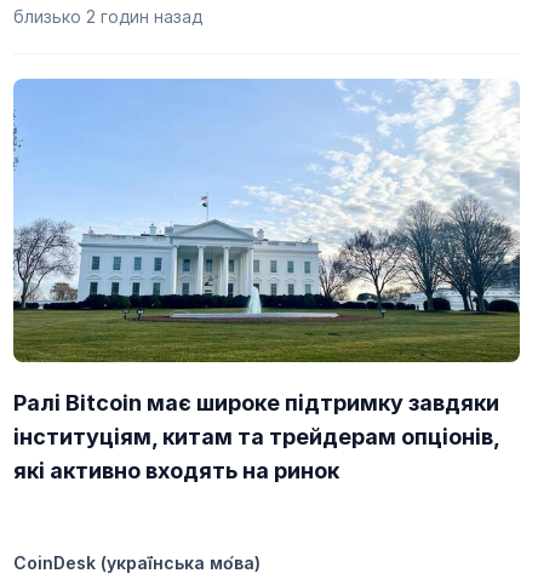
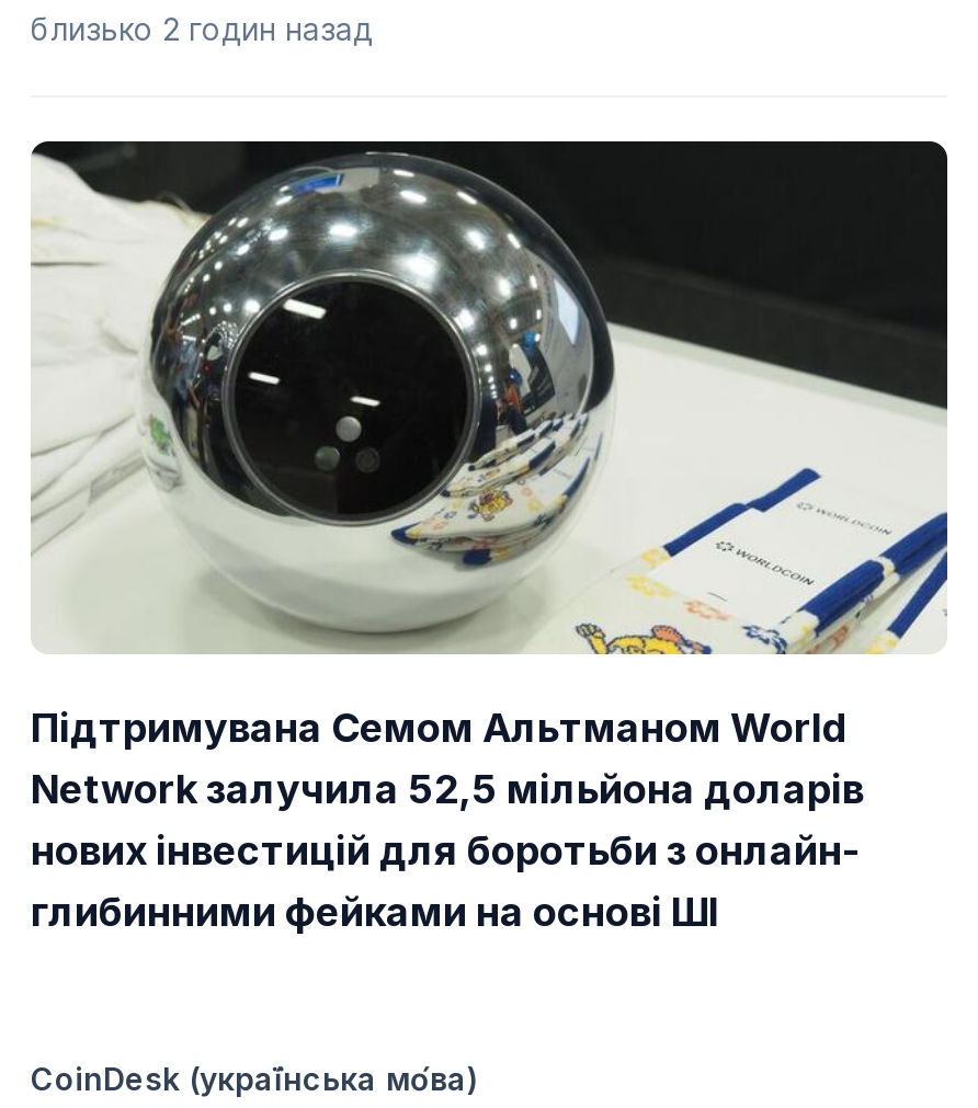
- [image]
- Ралі Bitcoin має широке підтримку завдяки
- інституціям, китам та трейдерам опціонів,
- які активно входять на ринок
+ [image]
+ Підтримувана Семом Альтманом World
+ Network залучила 52,5 мільйона доларів
+ нових інвестицій для боротьби з онлайн-
+ глибинними фейками на основі ШІ
